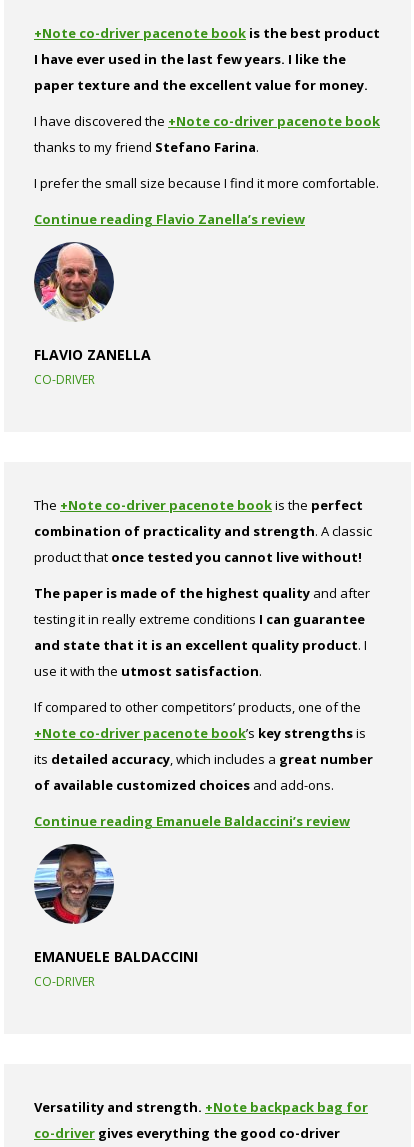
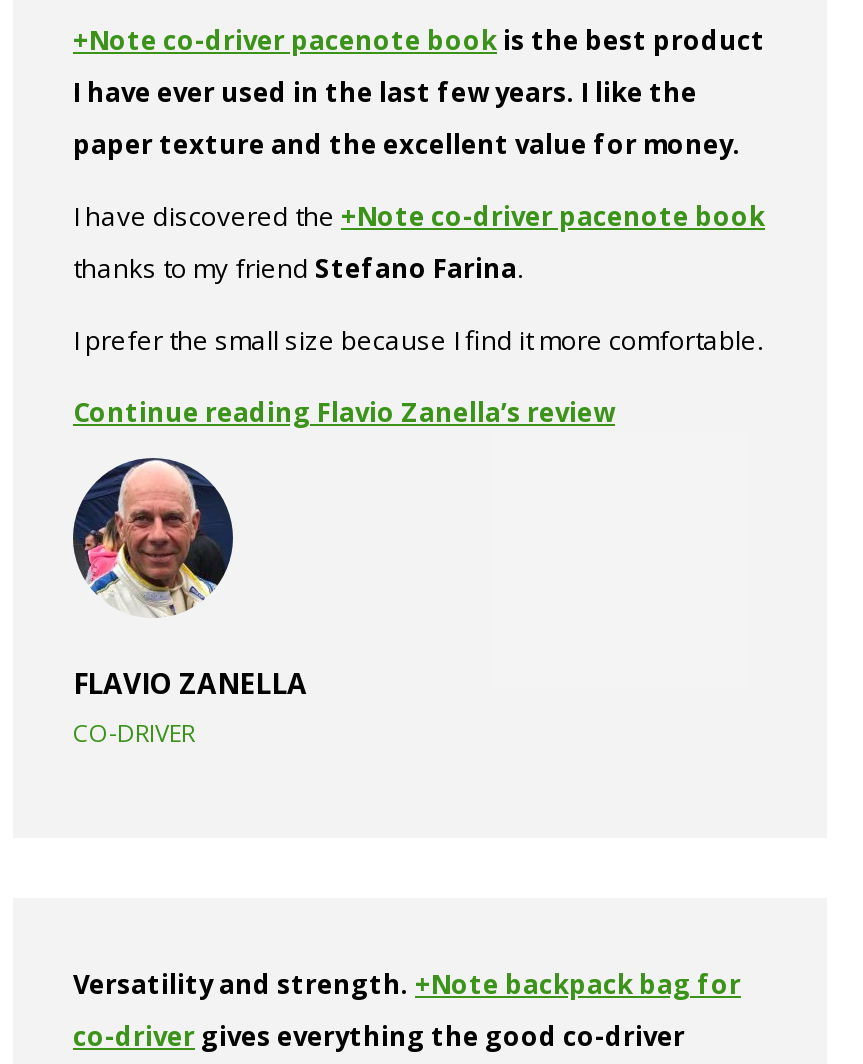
- The +Note co-driver pacenote book is the perfect
- combination of practicality and strength. A classic
- product that once tested you cannot live without!
- The paper is made of the highest quality and after
- testing it in really extreme conditions I can guarantee
- and state that it is an excellent quality product. I
- use it with the utmost satisfaction.
- If compared to other competitors’ products, one of the
- +Note co-driver pacenote book’s key strengths is
- its detailed accuracy, which includes a great number
- of available customized choices and add-ons.
- Continue reading Emanuele Baldaccini’s review

- [image]
- EMANUELE BALDACCINI
- CO-DRIVER
